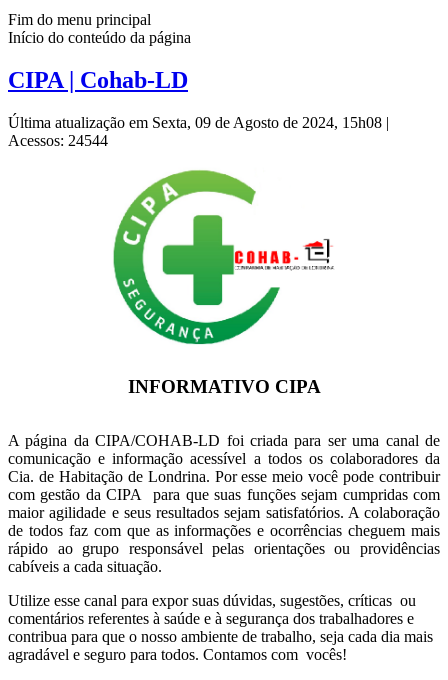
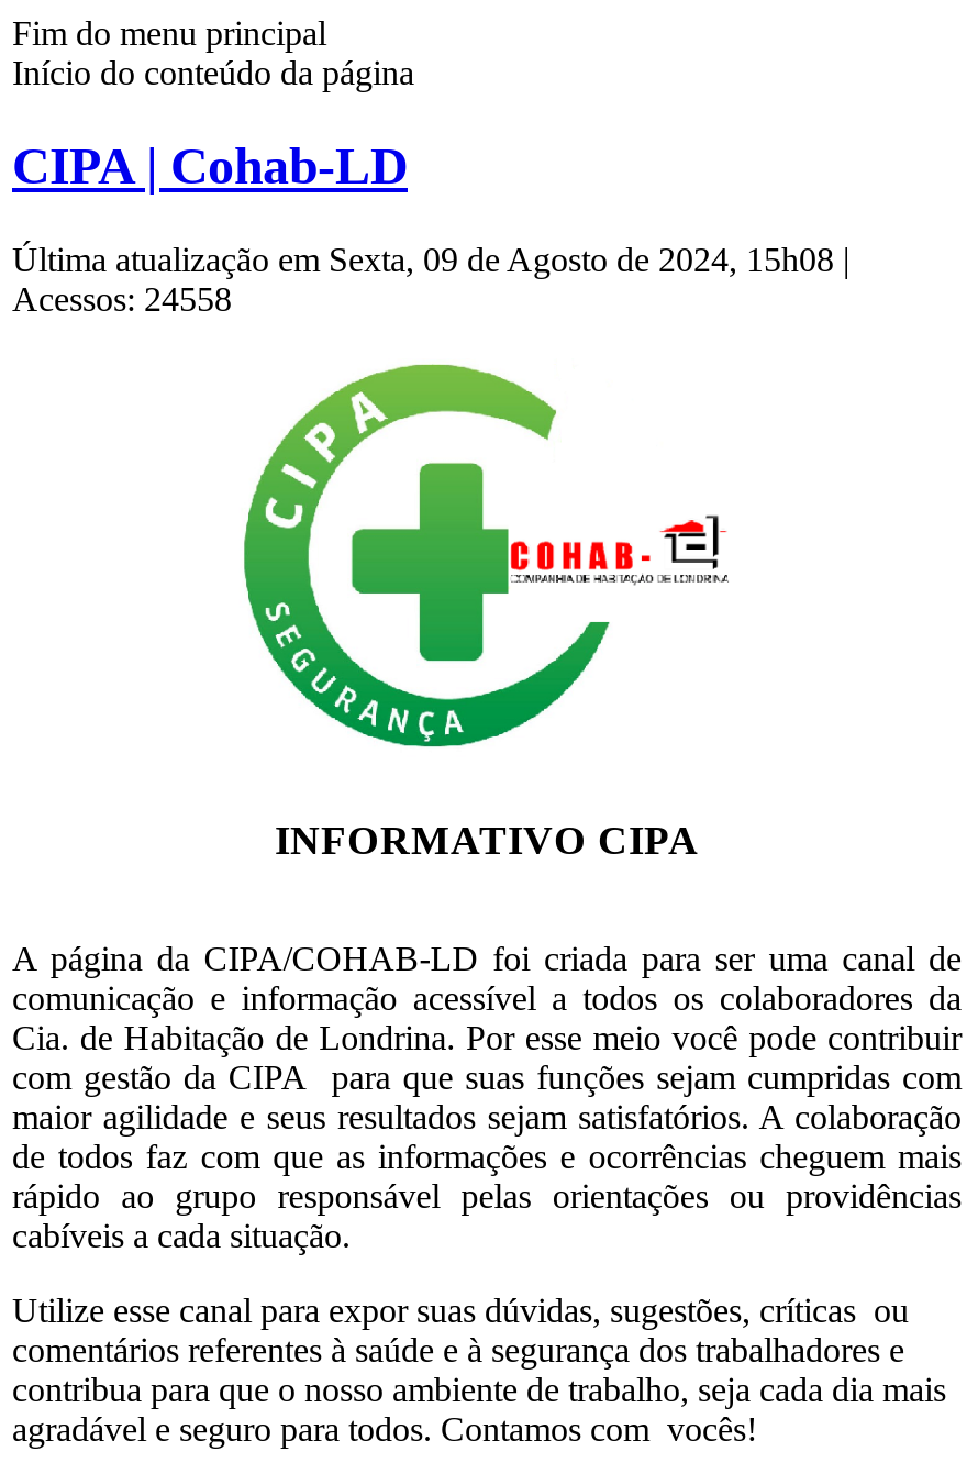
- Acessos: 24544
+ Acessos: 24558
